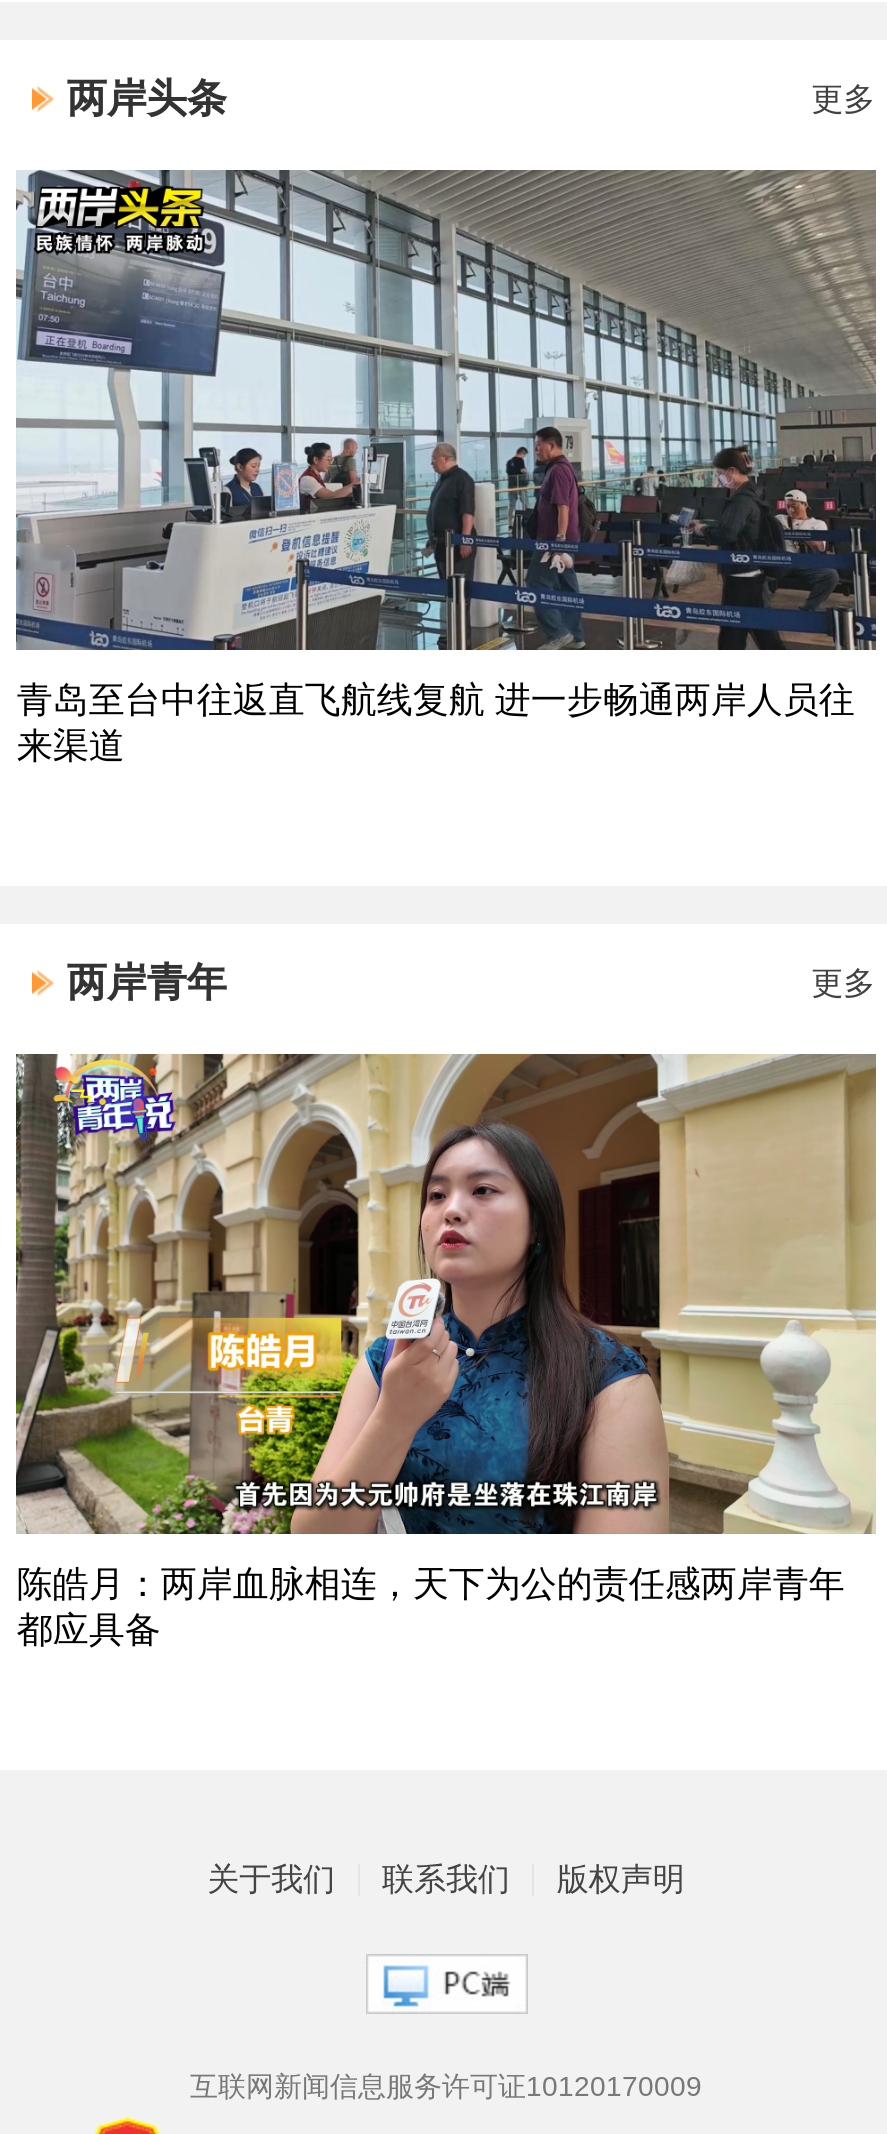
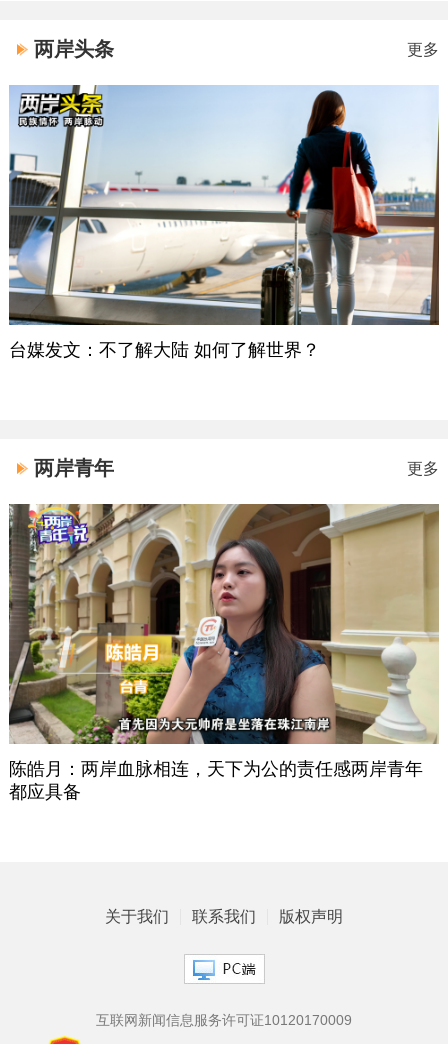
- [image]
- 青岛至台中往返直飞航线复航 进一步畅通两岸人员往
- 来渠道
+ [image]
+ 台媒发文：不了解大陆 如何了解世界？
